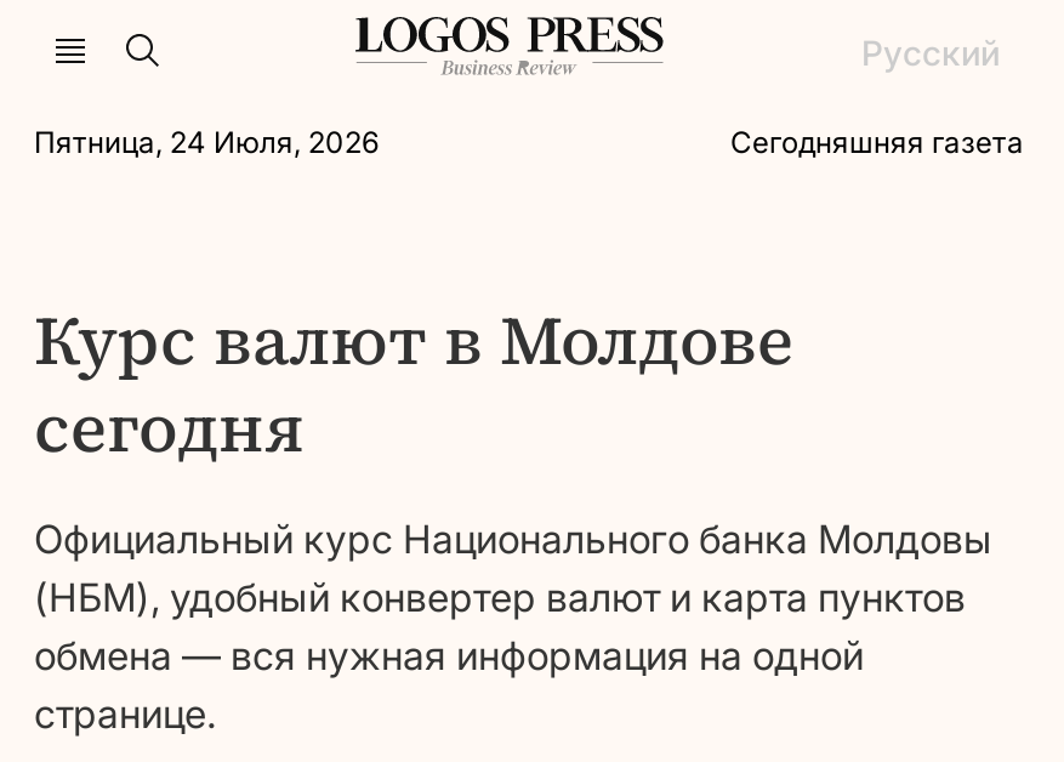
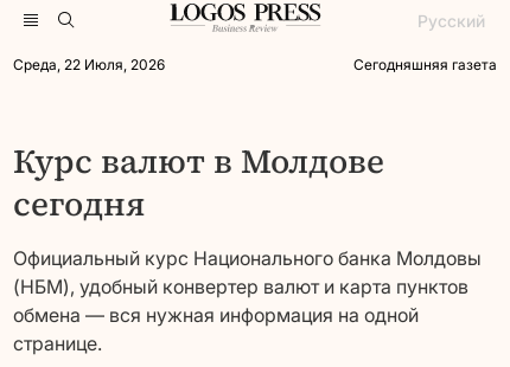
- Пятница, 24 Июля, 2026
+ Среда, 22 Июля, 2026
